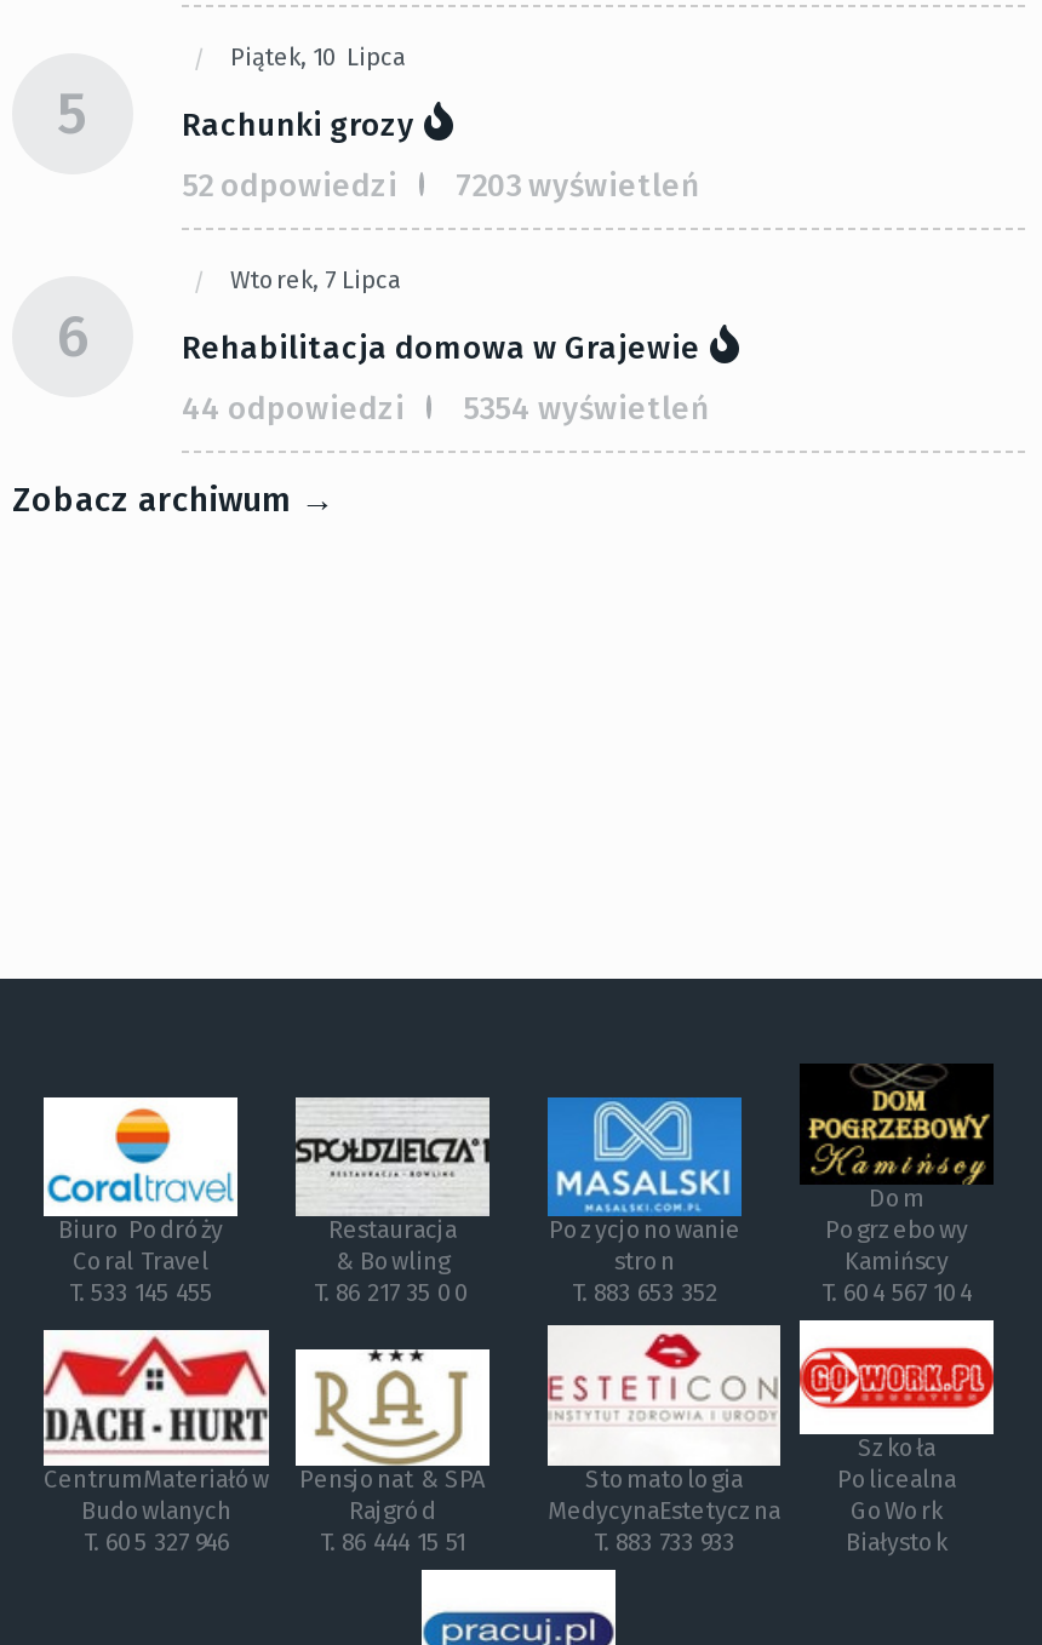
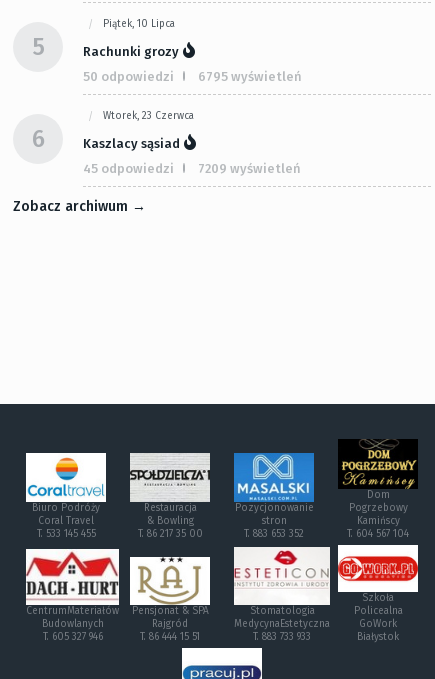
- 52 odpowiedzi
+ 50 odpowiedzi

- 7203 wyświetleń
+ 6795 wyświetleń

- Wtorek, 7 Lipca
+ Wtorek, 23 Czerwca

- Rehabilitacja domowa w Grajewie
+ Kaszlacy sąsiad

- 44 odpowiedzi
- 5354 wyświetleń
+ 45 odpowiedzi
+ 7209 wyświetleń
